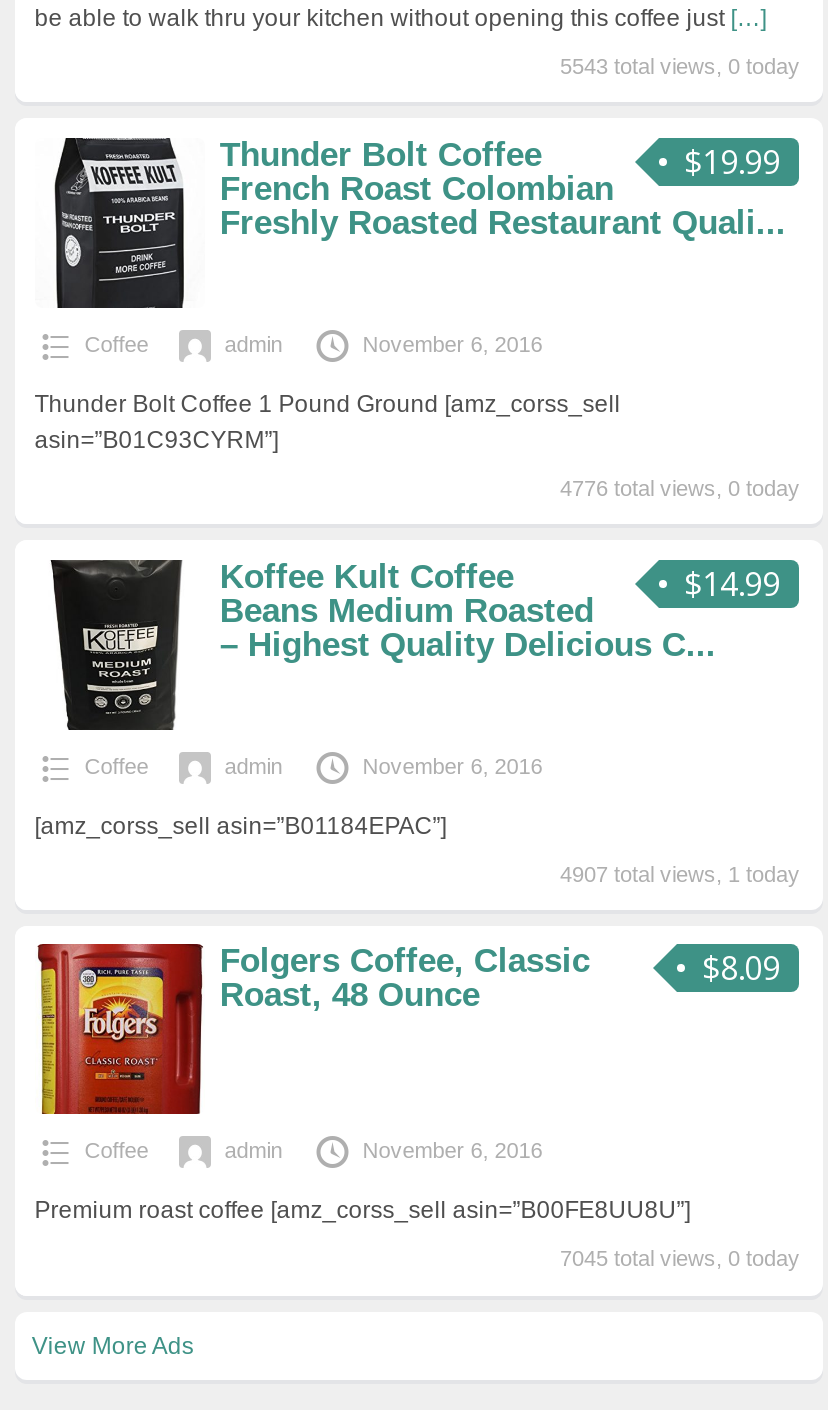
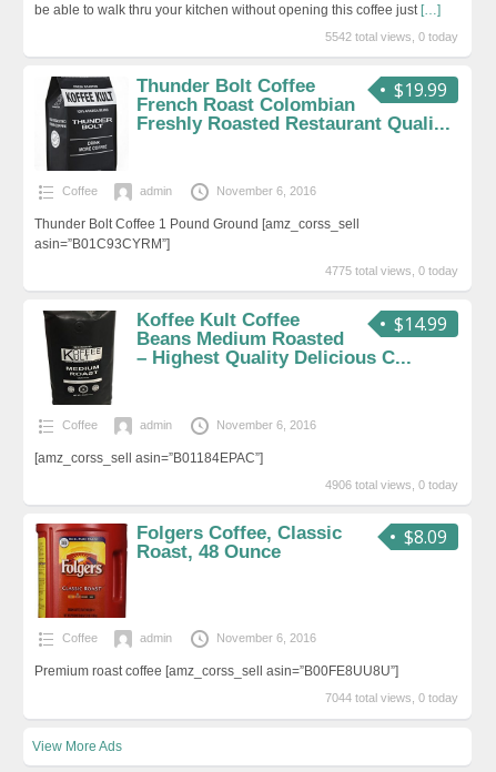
- 5543 total views, 0 today
+ 5542 total views, 0 today

- 4776 total views, 0 today
+ 4775 total views, 0 today

- 4907 total views, 1 today
+ 4906 total views, 0 today

- 7045 total views, 0 today
+ 7044 total views, 0 today
